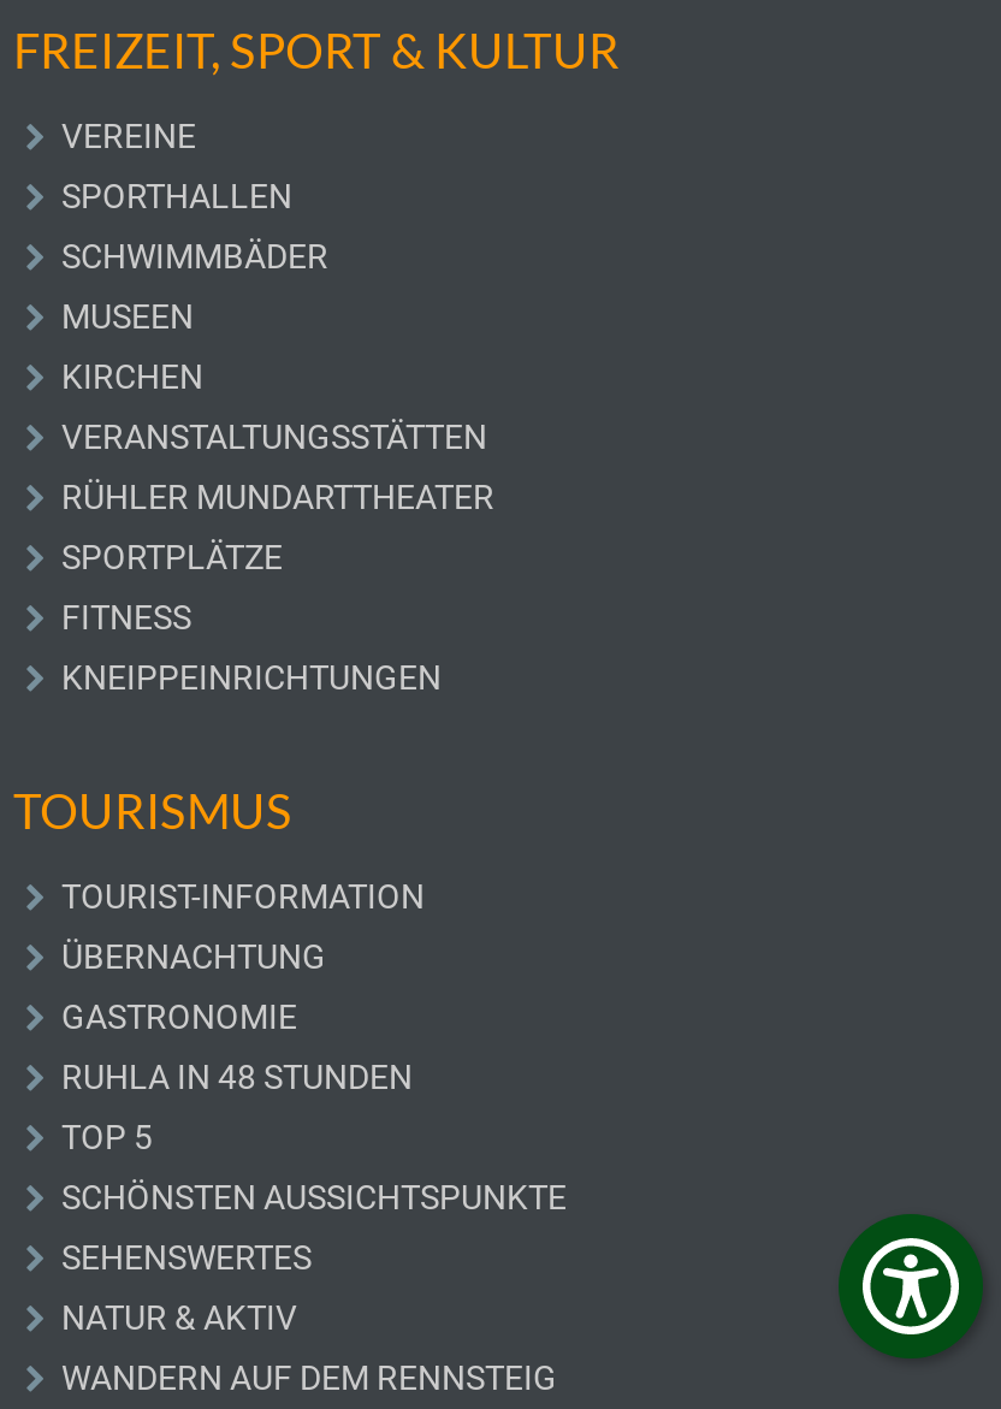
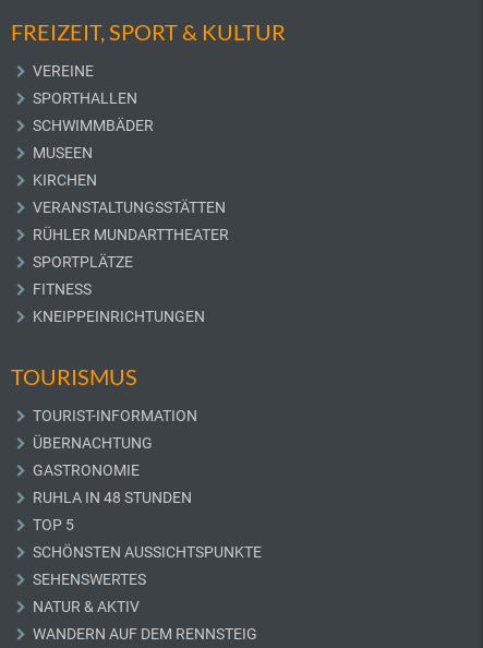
- [image]
